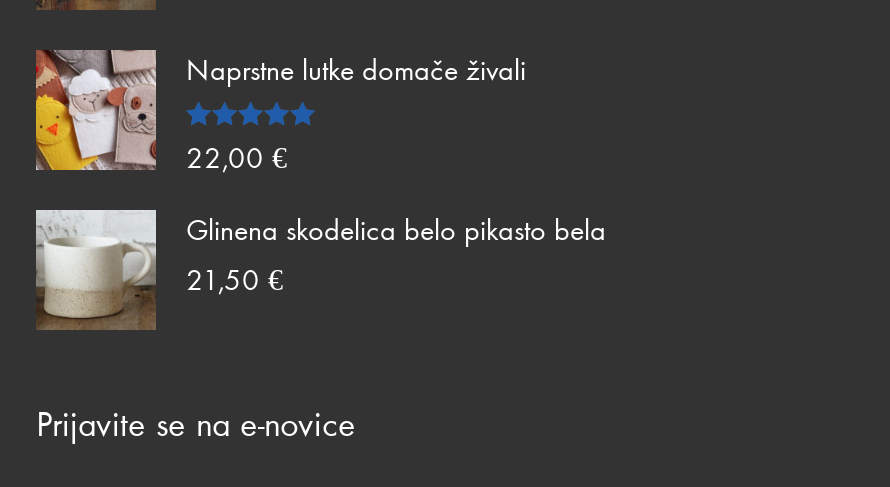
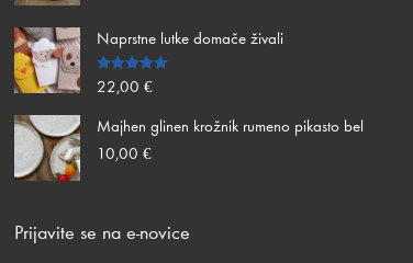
- [image]
- Glinena skodelica belo pikasto bela
- 21,50 €
+ [image]
+ Majhen glinen krožnik rumeno pikasto bel
+ 10,00 €
